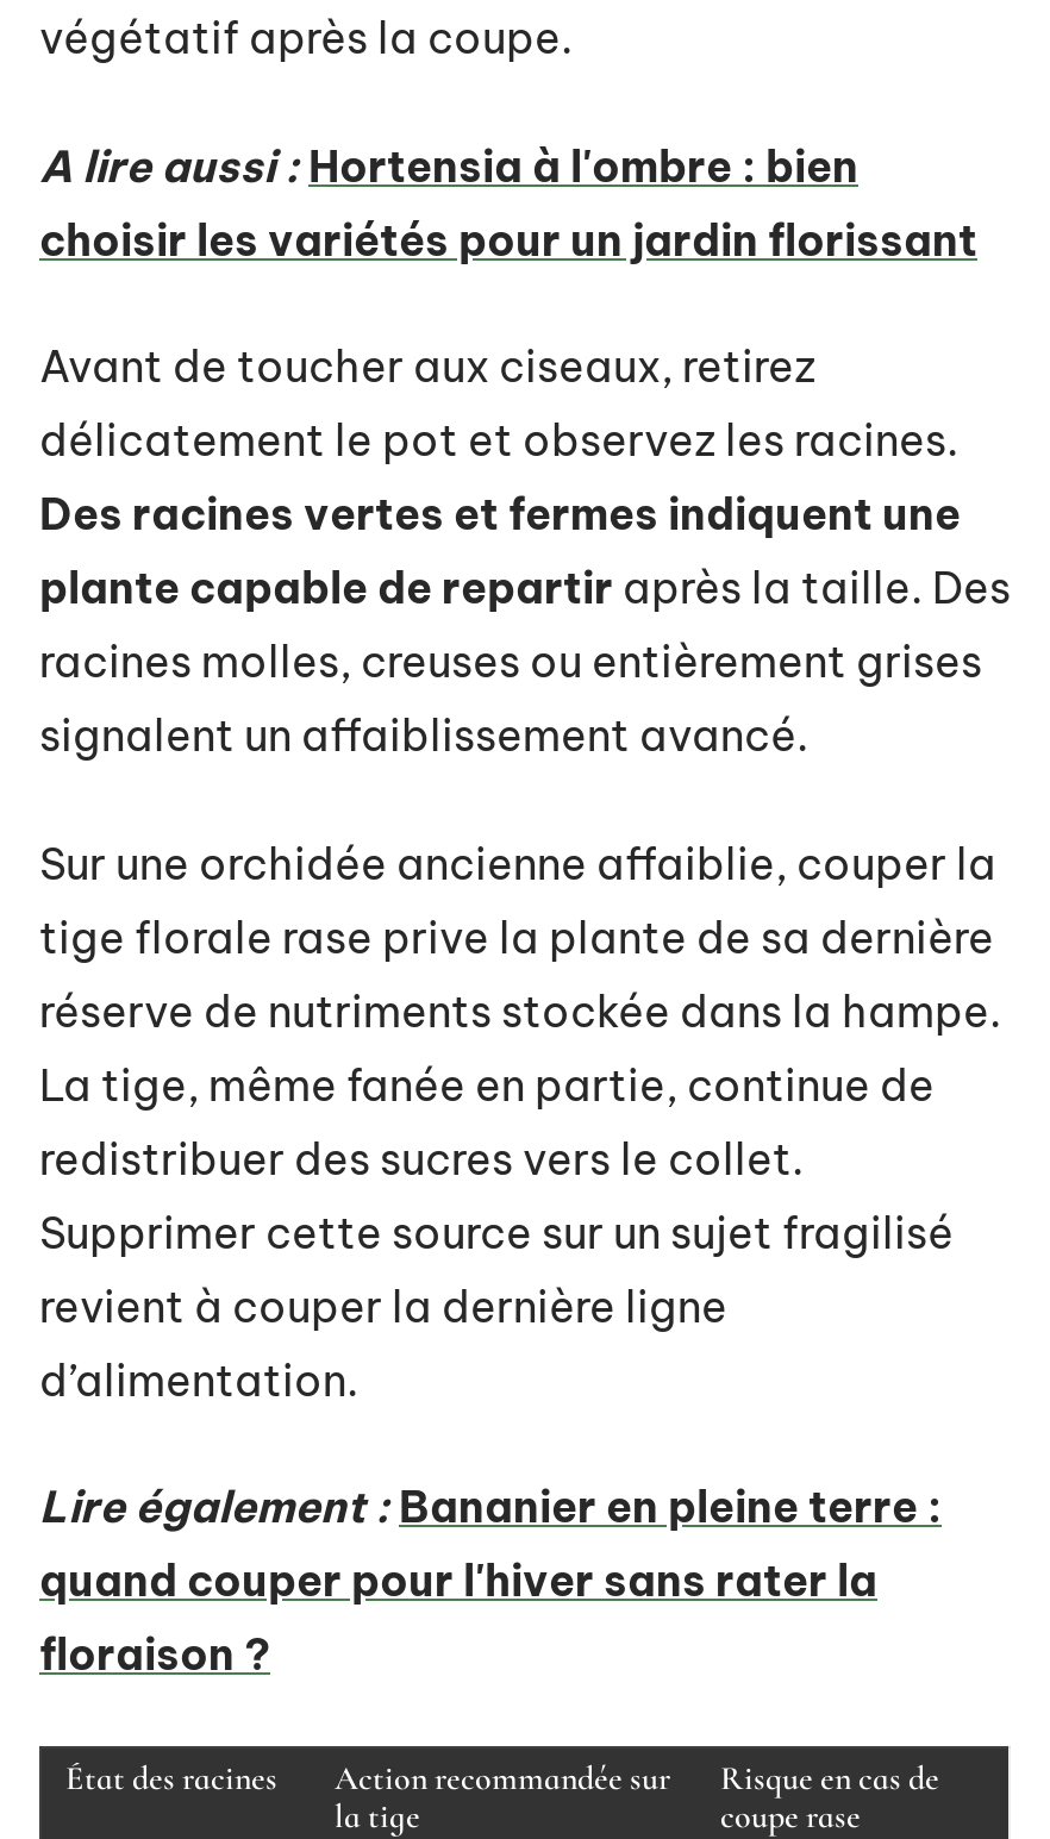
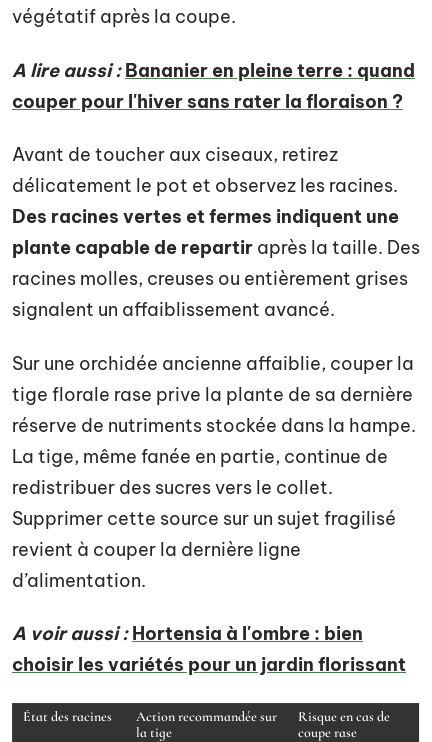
- A lire aussi : Hortensia à l'ombre : bien
+ A lire aussi : Bananier en pleine terre : quand
+ couper pour l'hiver sans rater la floraison ?

moved down: choisir les variétés pour un jardin florissant

- Lire également : Bananier en pleine terre :
- quand couper pour l'hiver sans rater la
- floraison ?
+ A voir aussi : Hortensia à l'ombre : bien
